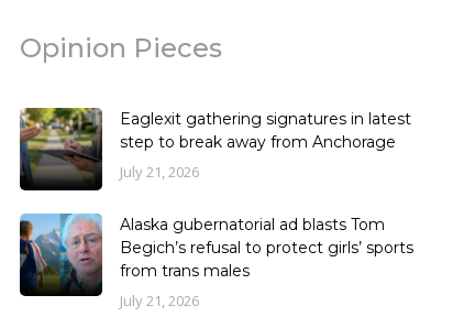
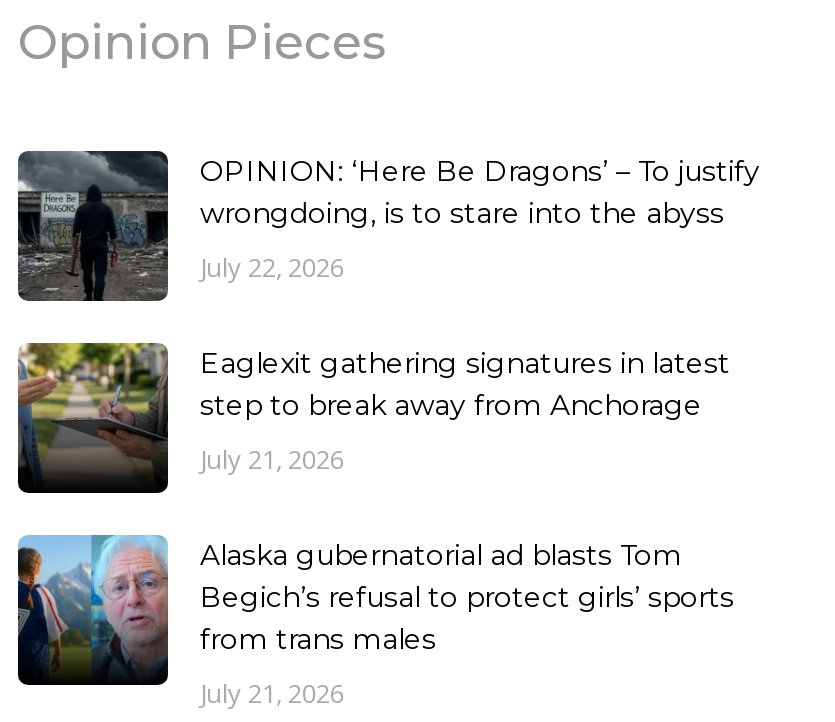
+ [image]
+ OPINION: ‘Here Be Dragons’ – To justify
+ wrongdoing, is to stare into the abyss
+ July 22, 2026
